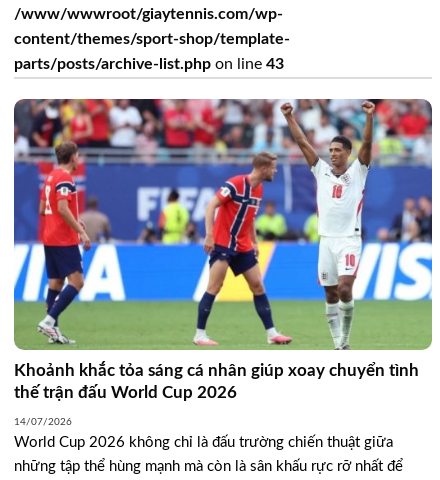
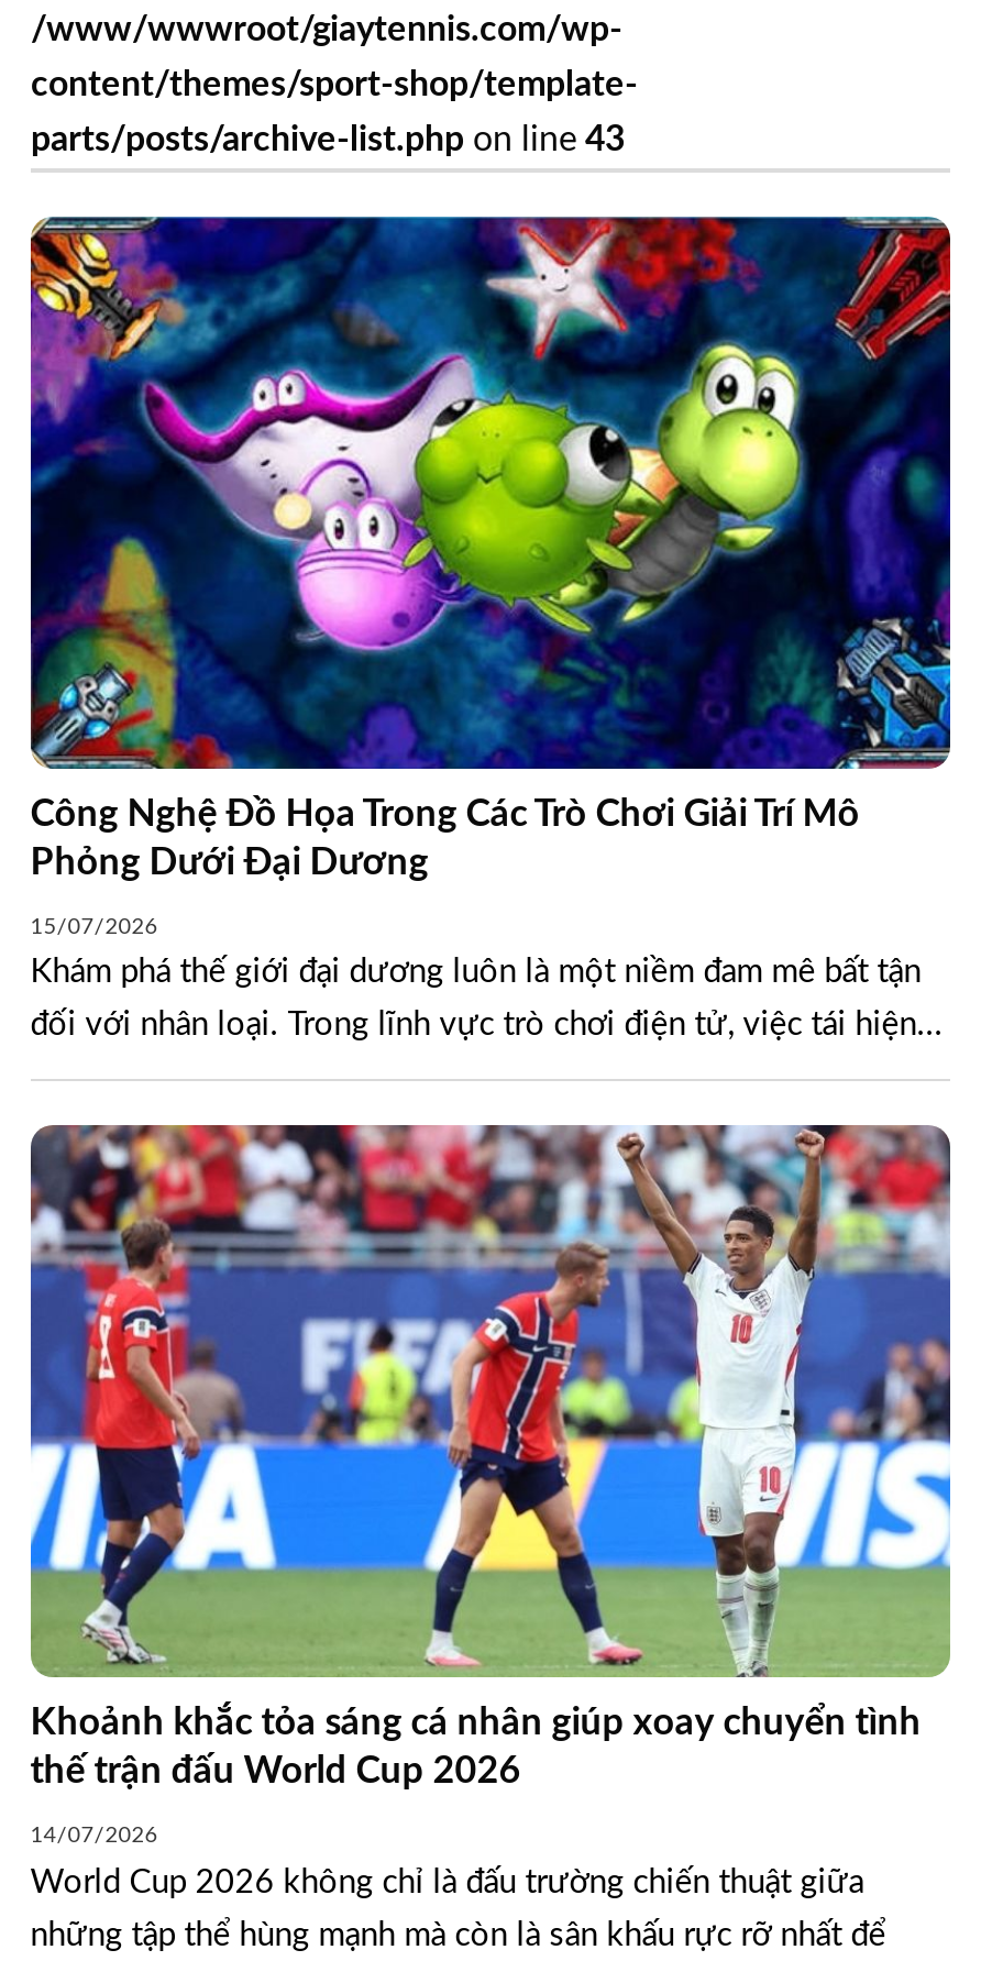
+ [image]
+ Công Nghệ Đồ Họa Trong Các Trò Chơi Giải Trí Mô
+ Phỏng Dưới Đại Dương
+ 15/07/2026
+ Khám phá thế giới đại dương luôn là một niềm đam mê bất tận
+ đối với nhân loại. Trong lĩnh vực trò chơi điện tử, việc tái hiện...
